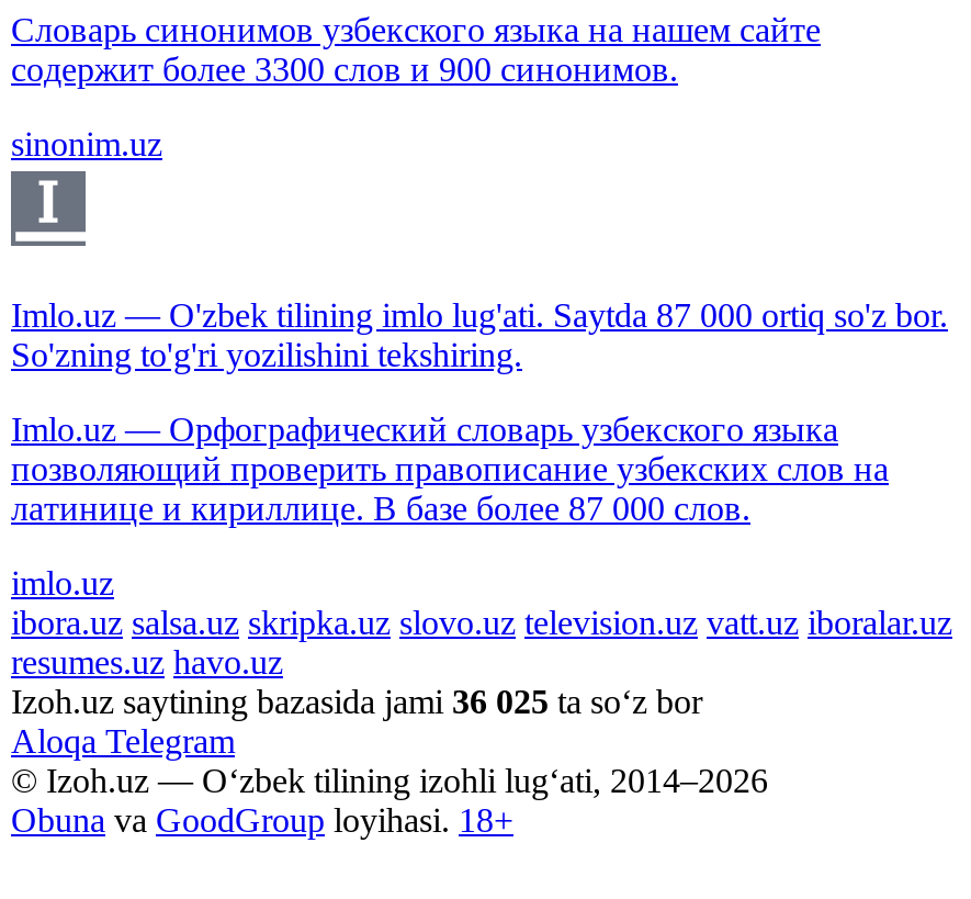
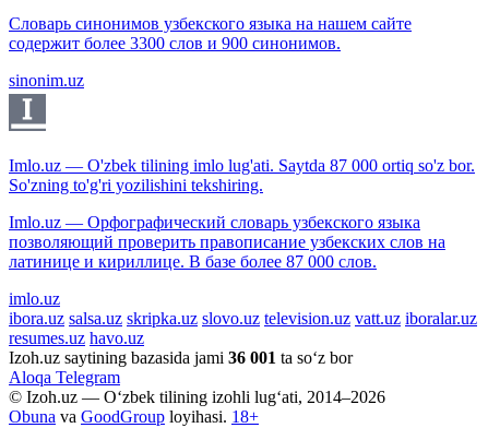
- Izoh.uz saytining bazasida jami 36 025 ta so‘z bor
+ Izoh.uz saytining bazasida jami 36 001 ta so‘z bor
